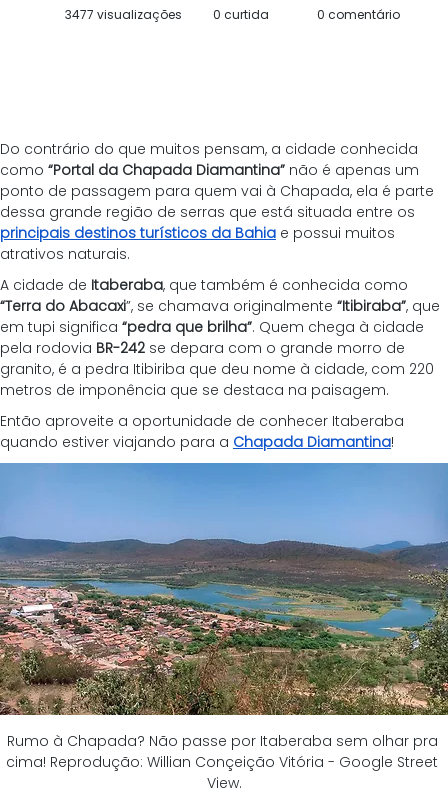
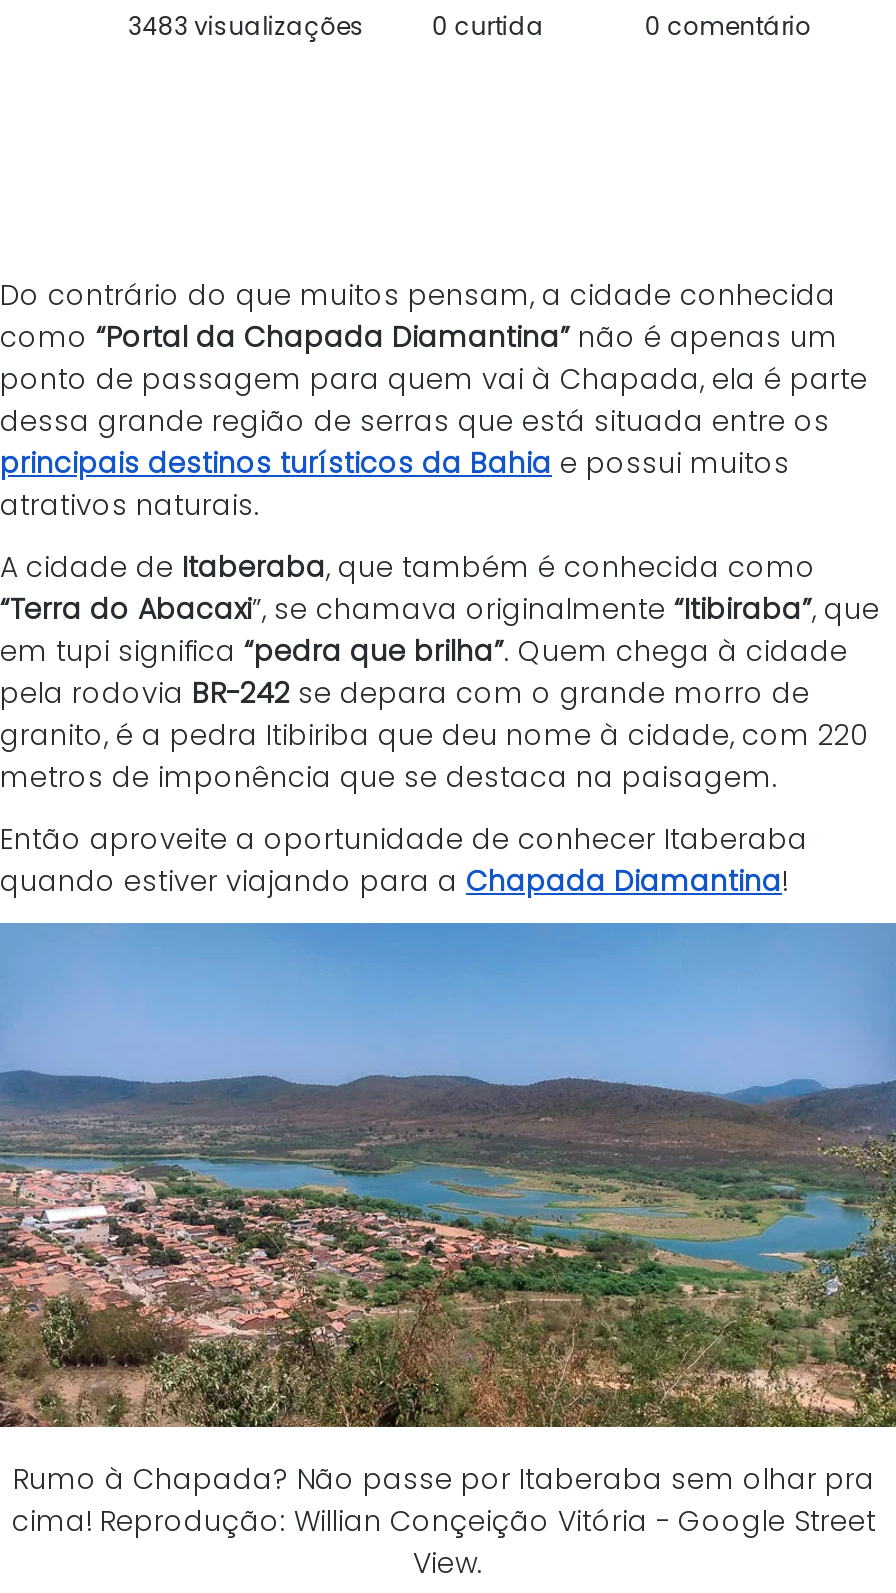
- 3477 visualizações
+ 3483 visualizações
